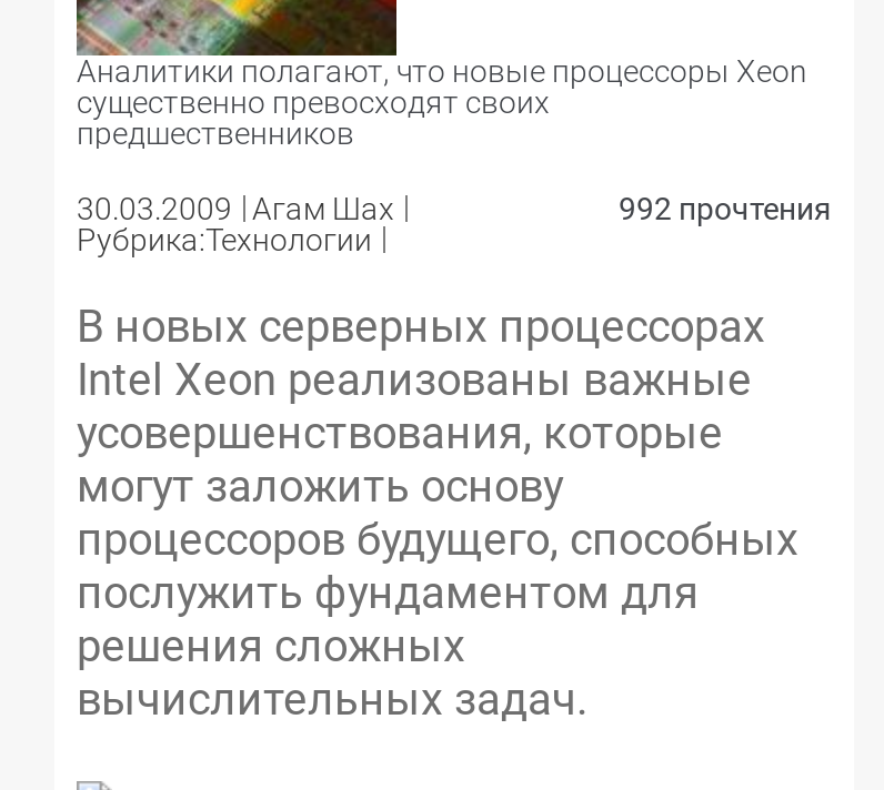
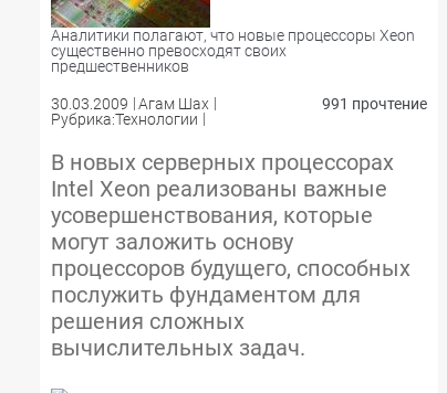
- 992 прочтения
+ 991 прочтение
